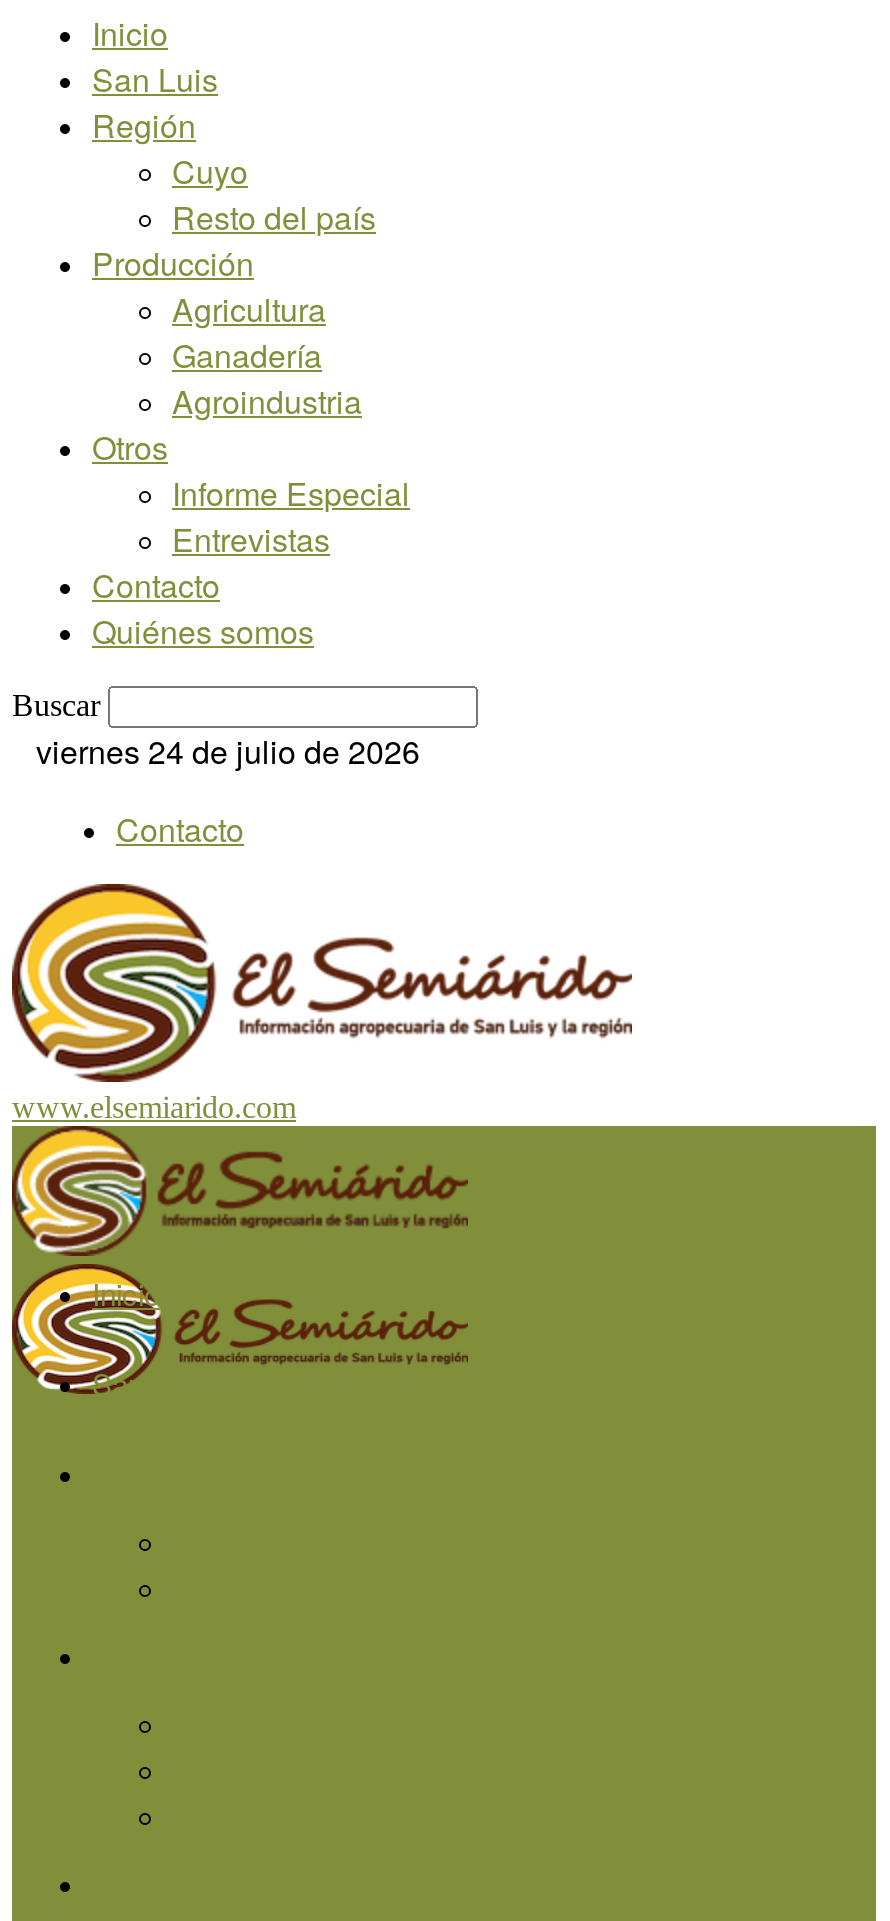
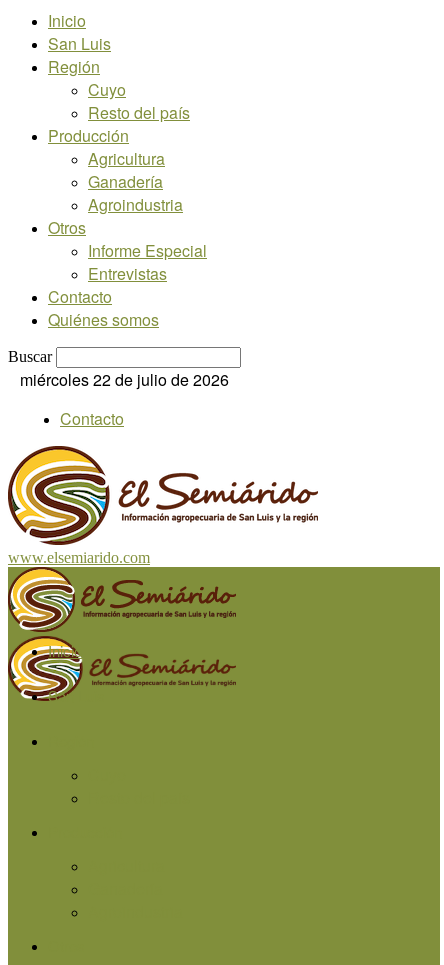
- viernes 24 de julio de 2026
+ miércoles 22 de julio de 2026
